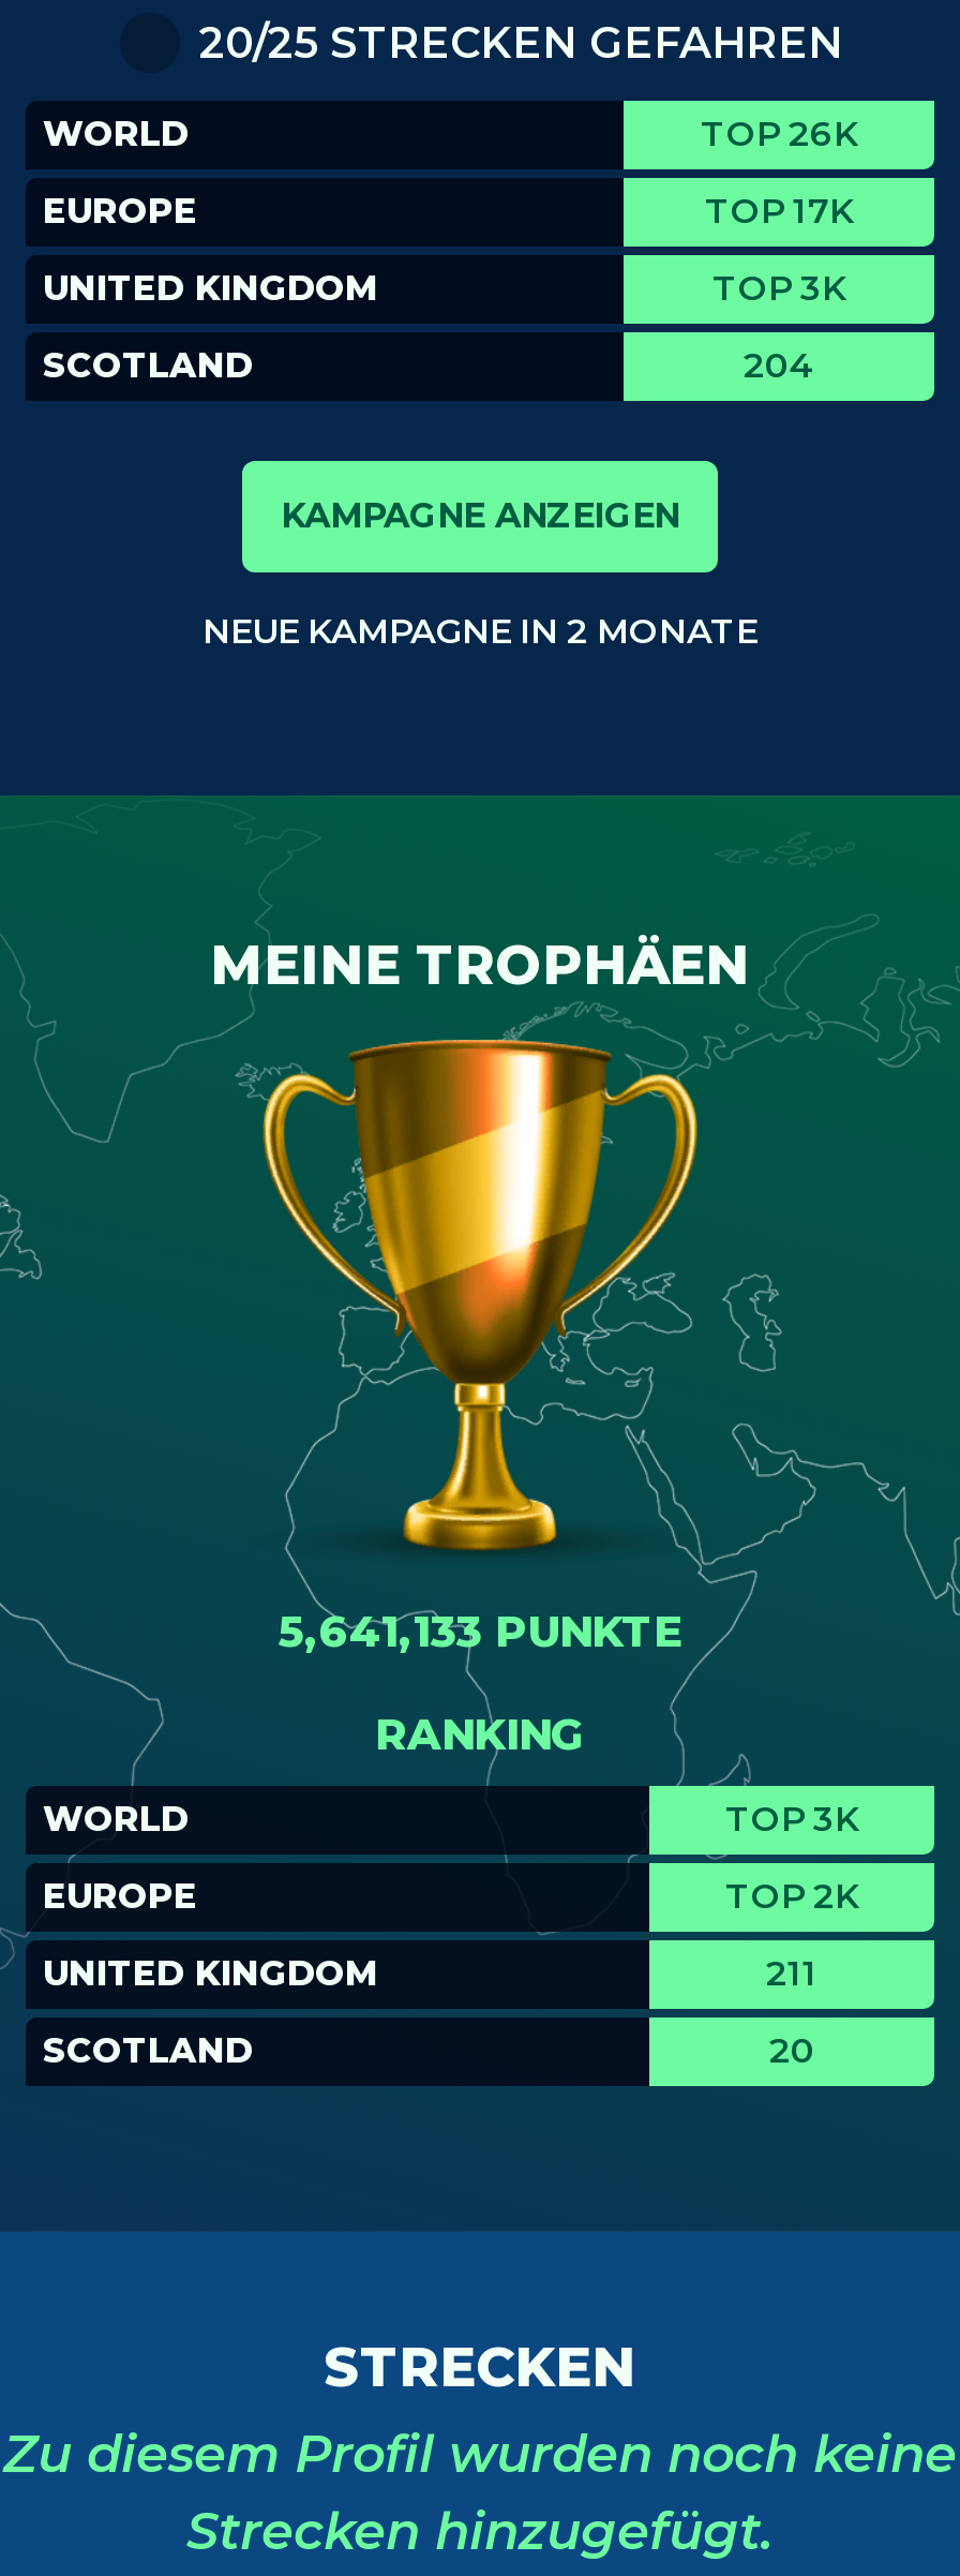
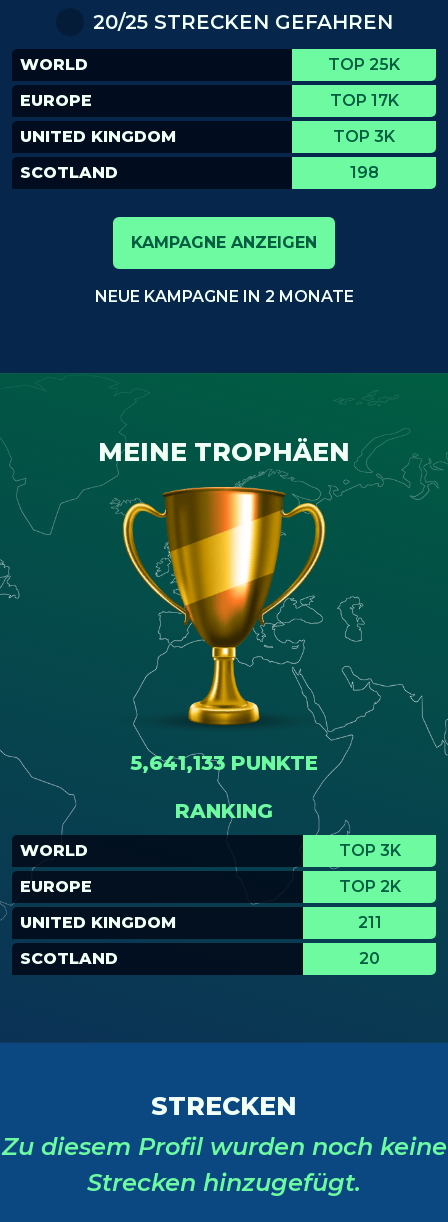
- TOP 26K
+ TOP 25K

- 204
+ 198
